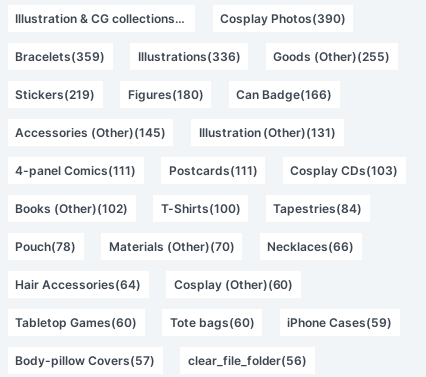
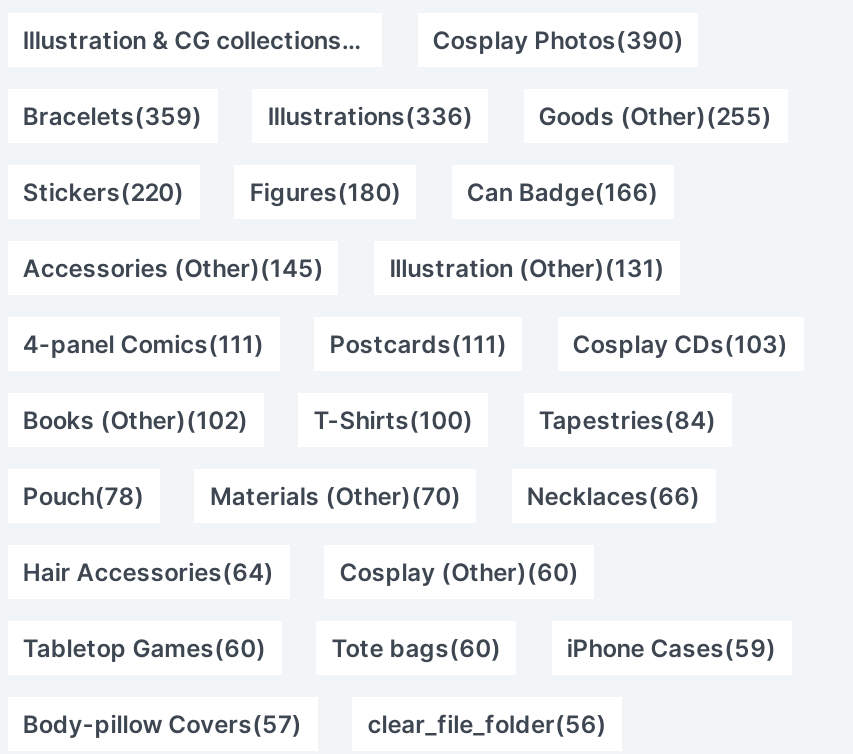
- Stickers(219)
+ Stickers(220)
